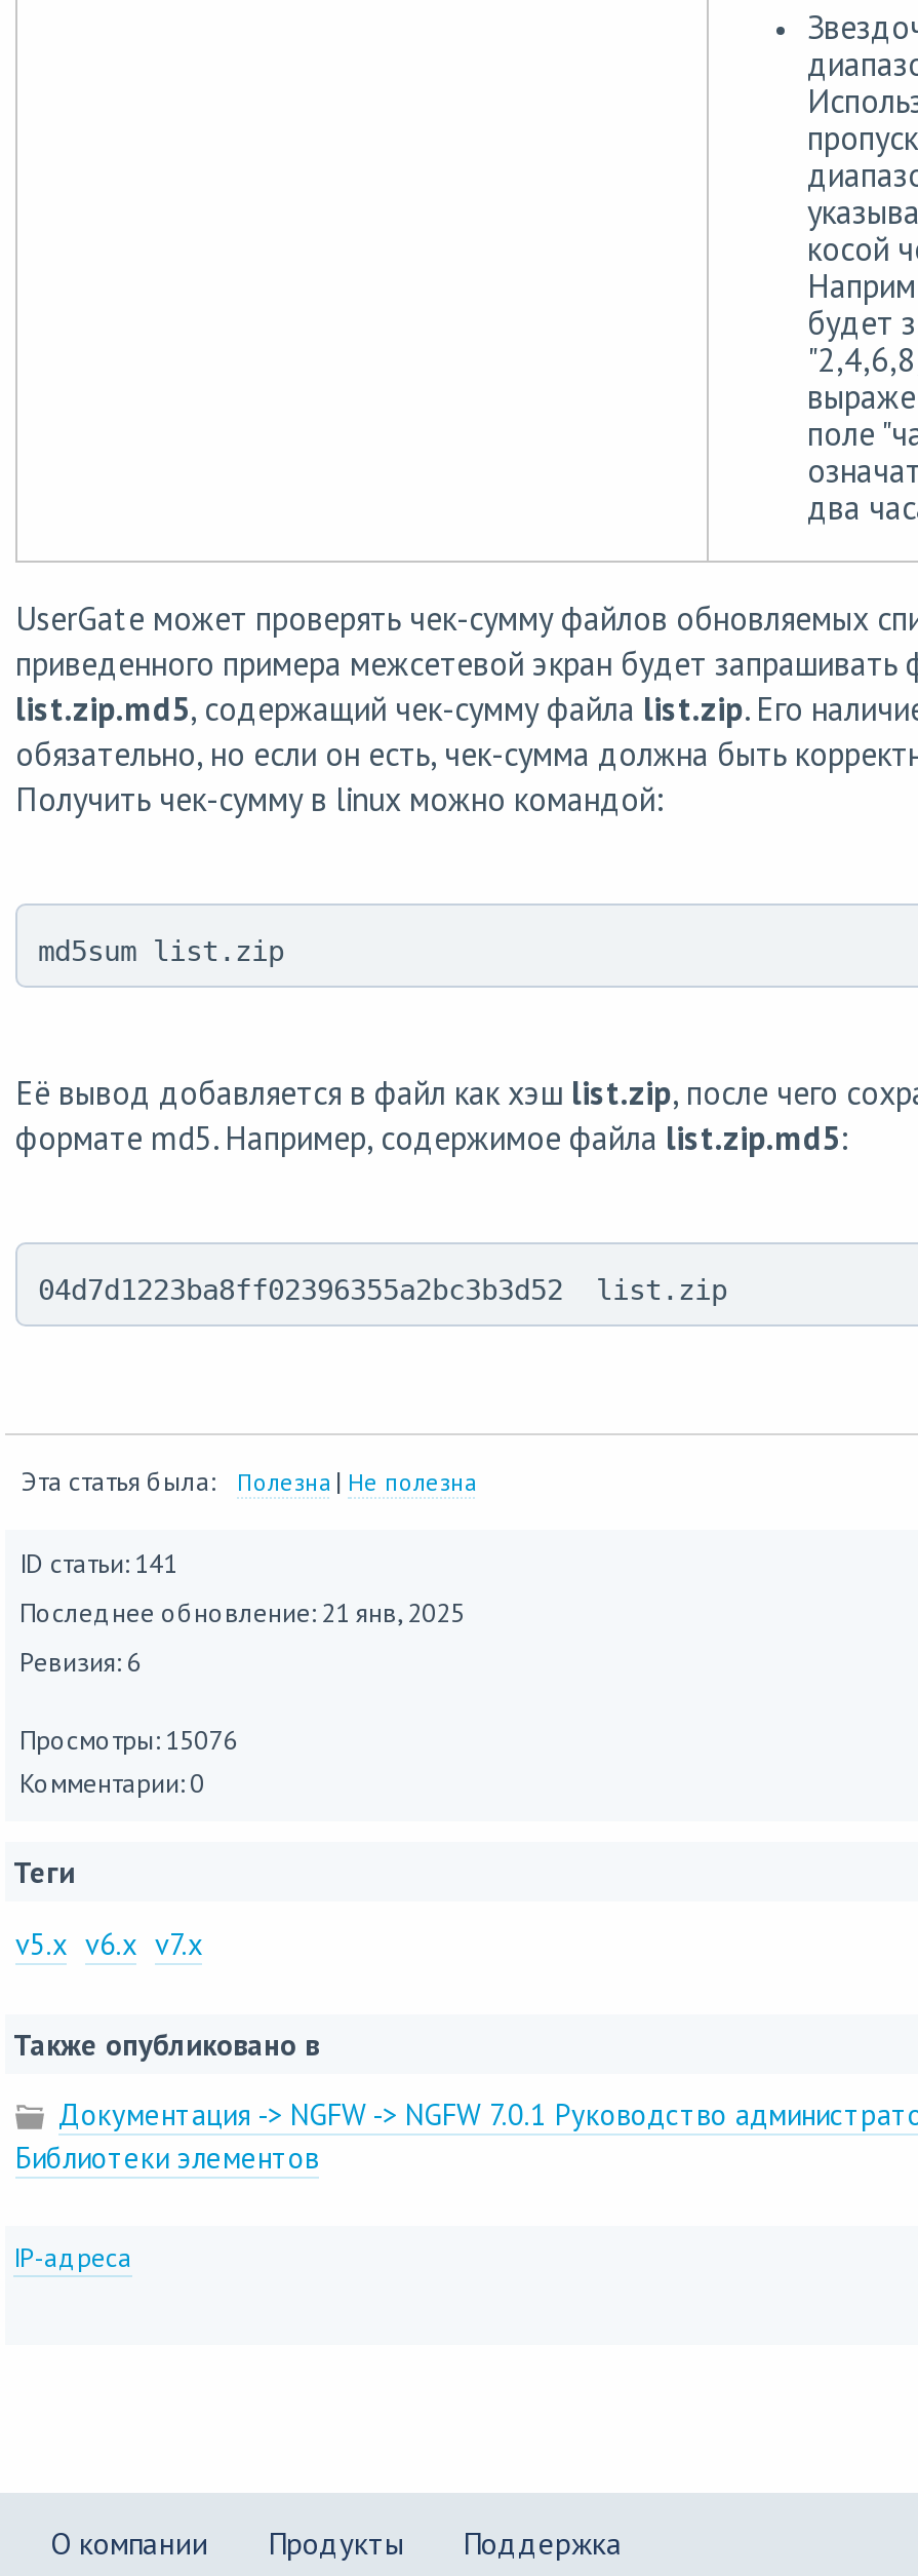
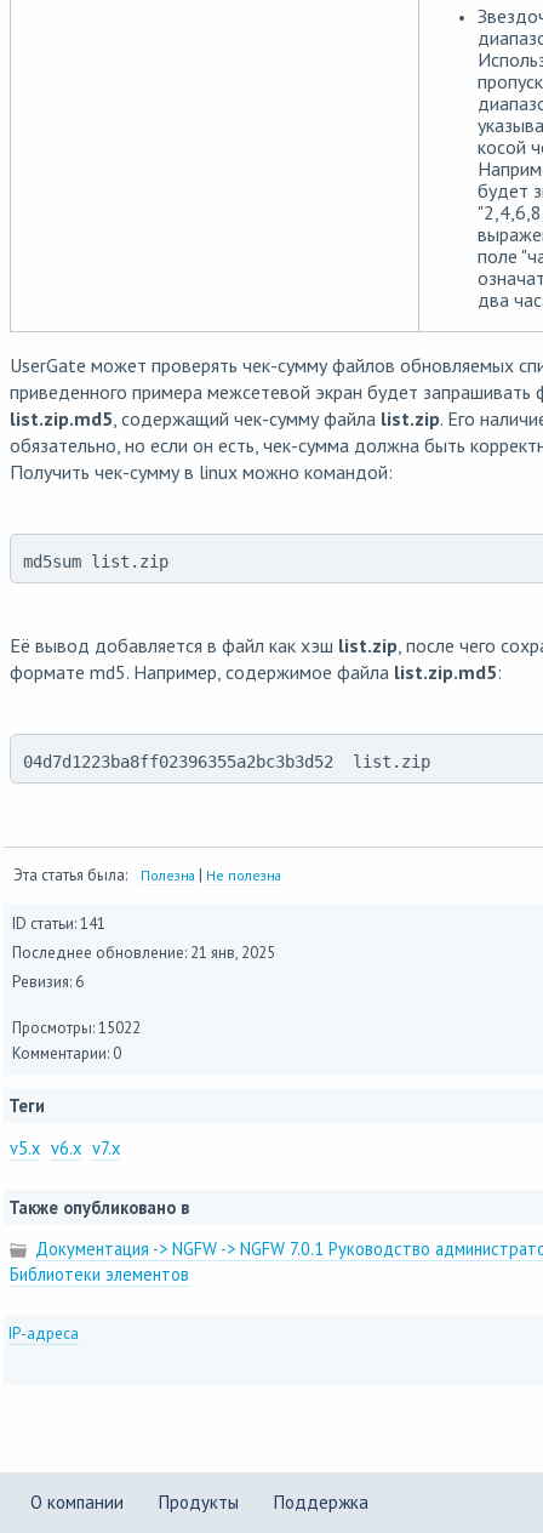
- Просмотры: 15076
+ Просмотры: 15022
